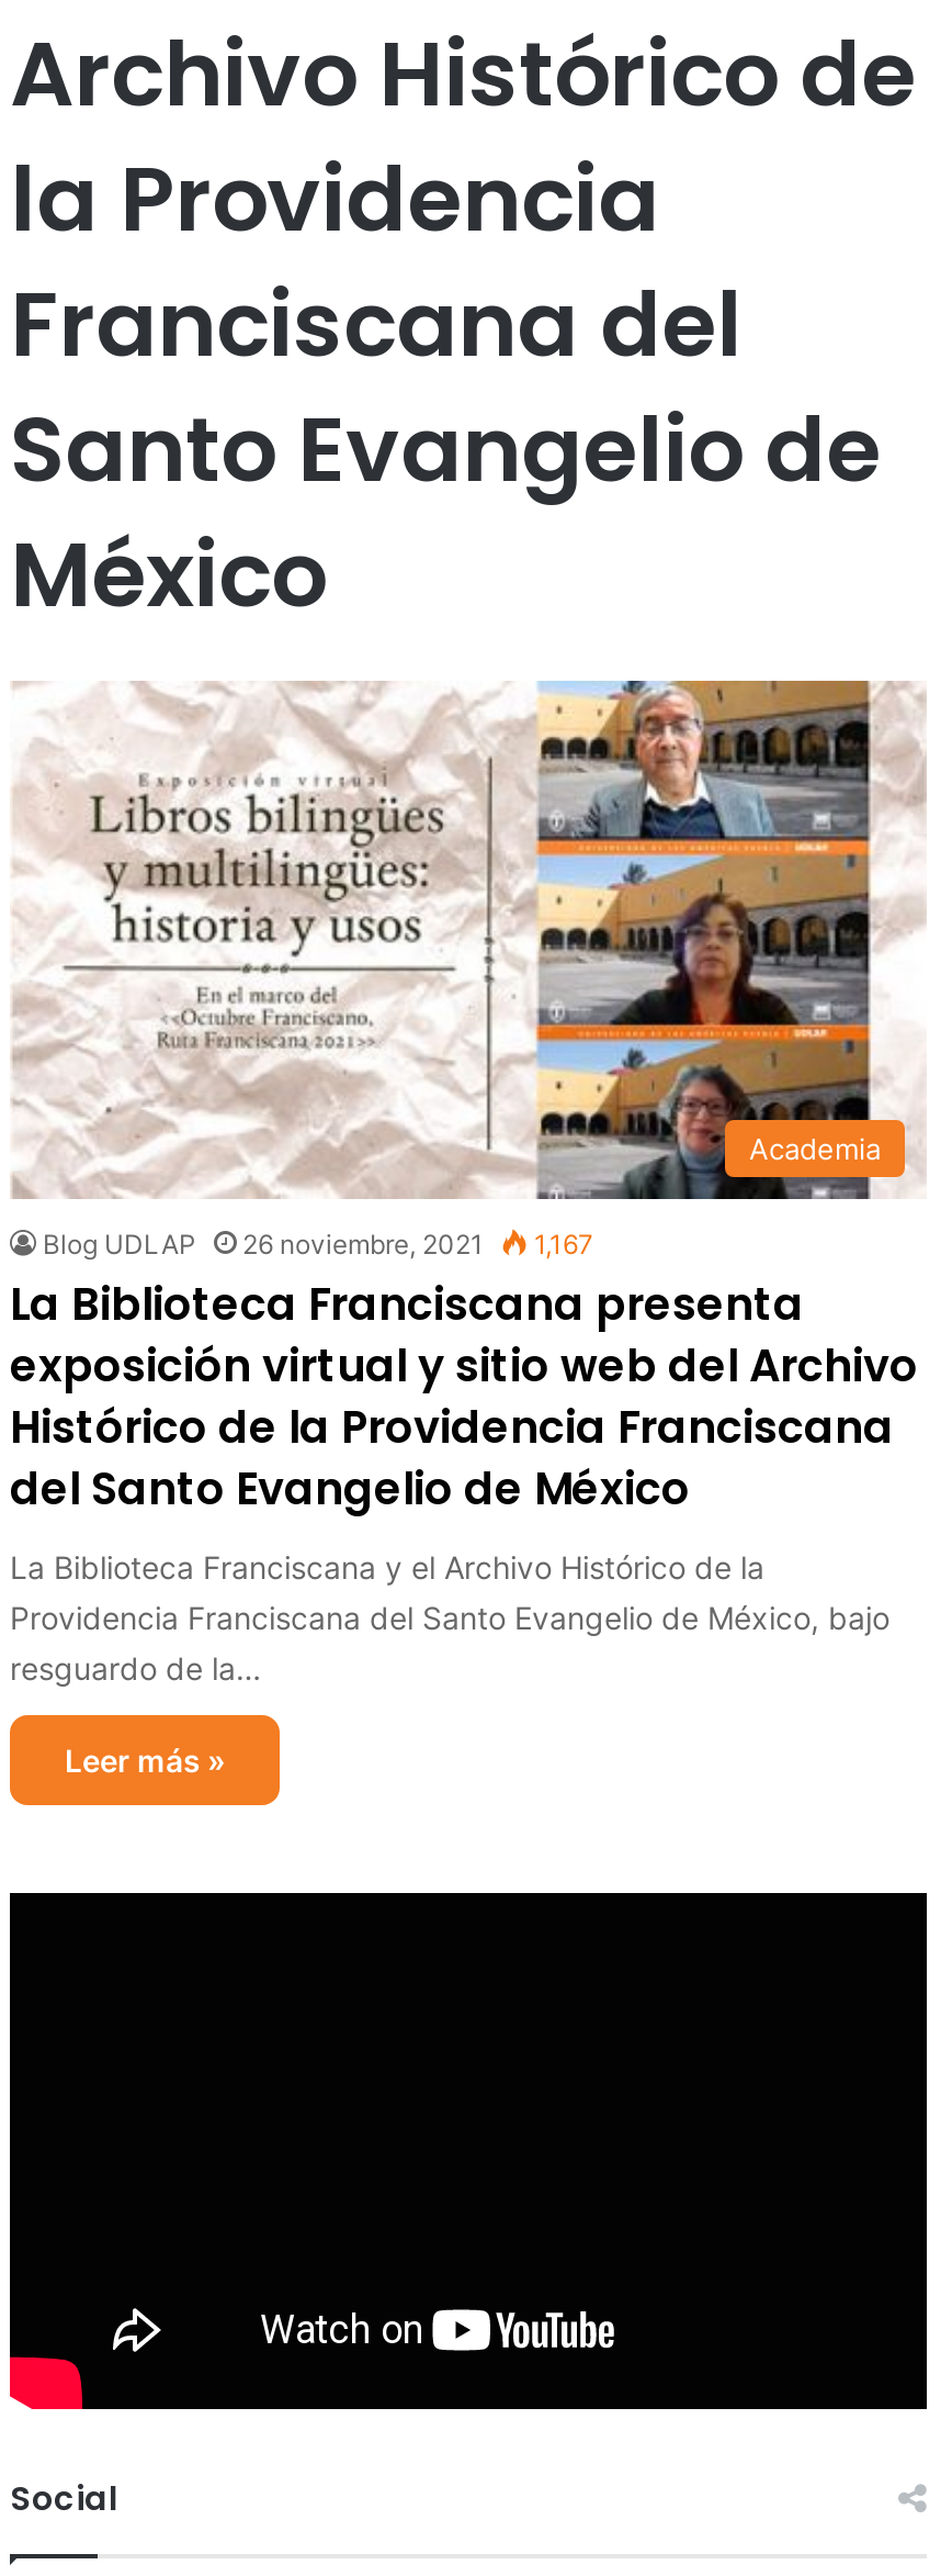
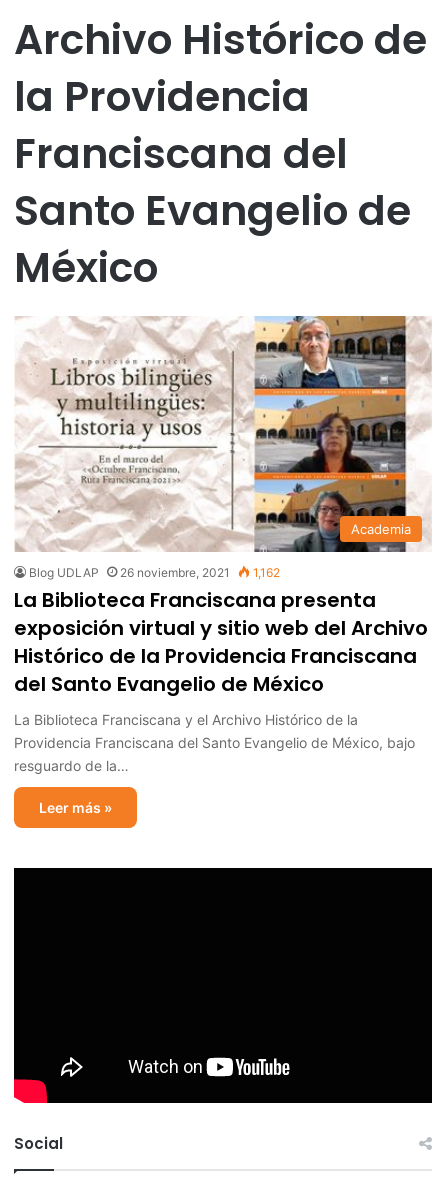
- Blog UDLAP 26 noviembre, 2021 1,167
+ Blog UDLAP 26 noviembre, 2021 1,162
